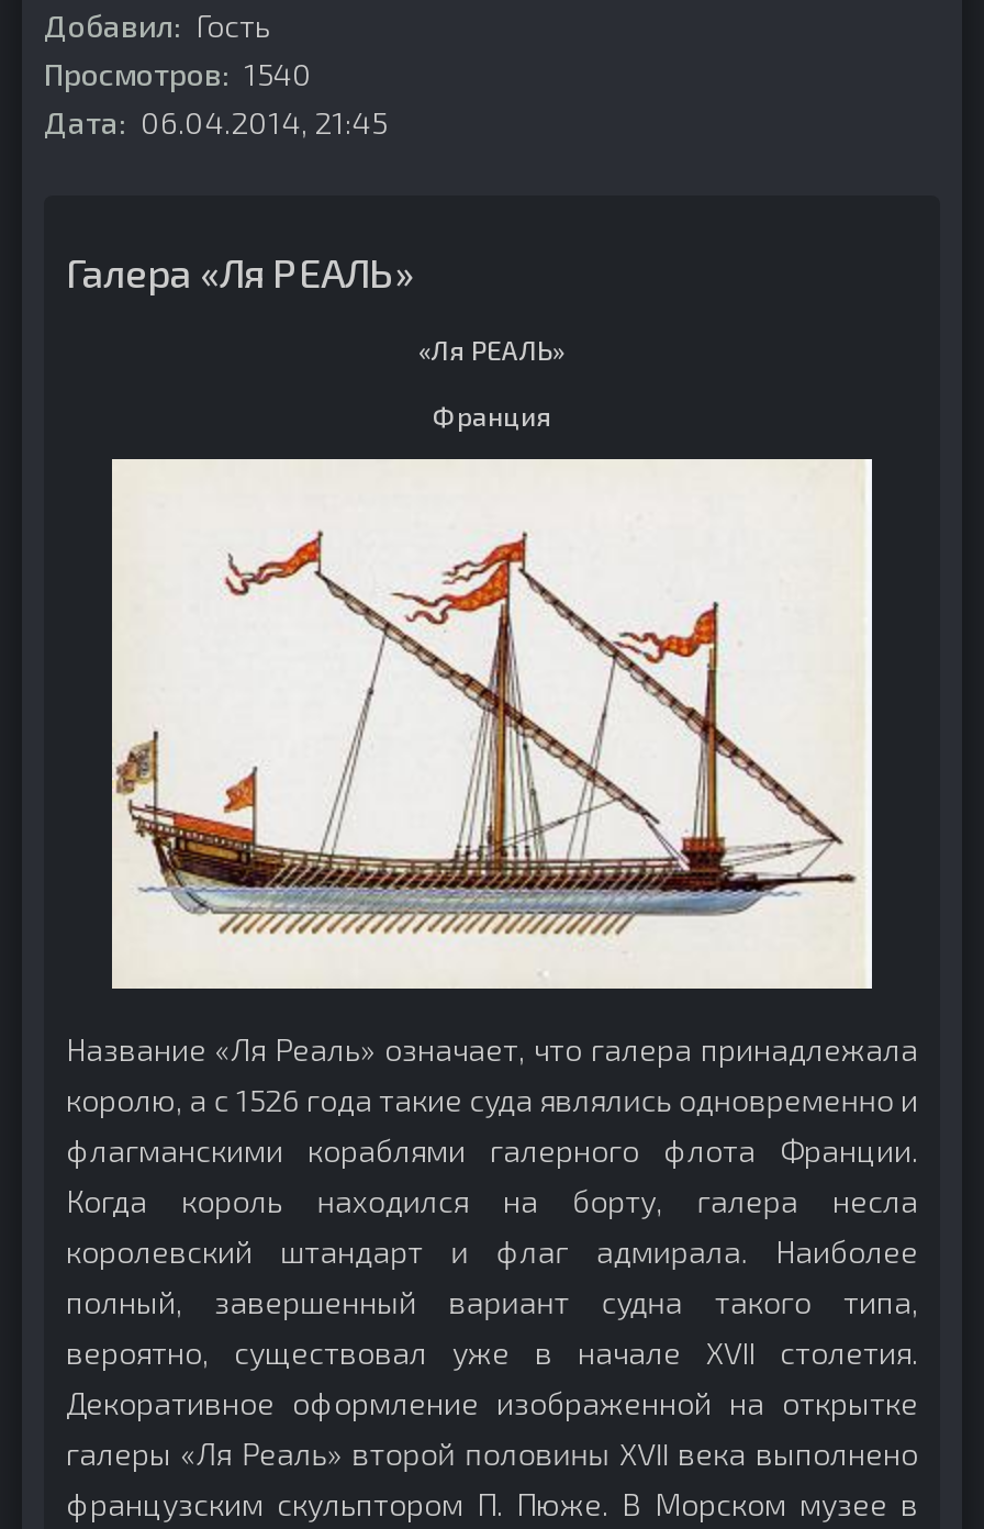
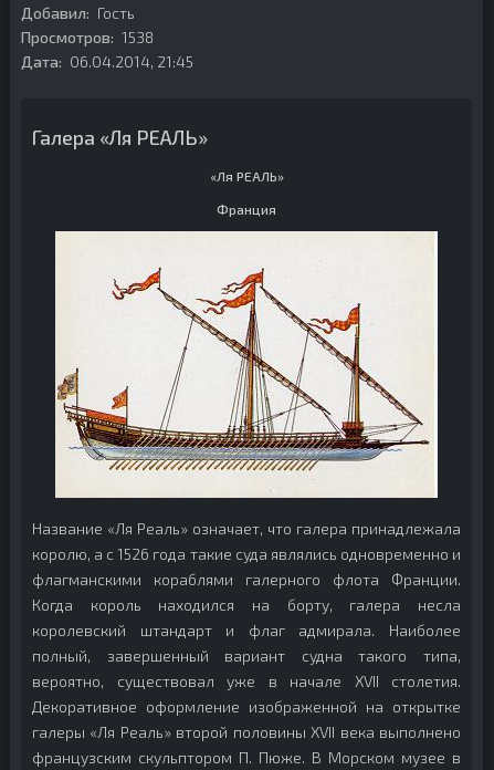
- Просмотров: 1540
+ Просмотров: 1538
